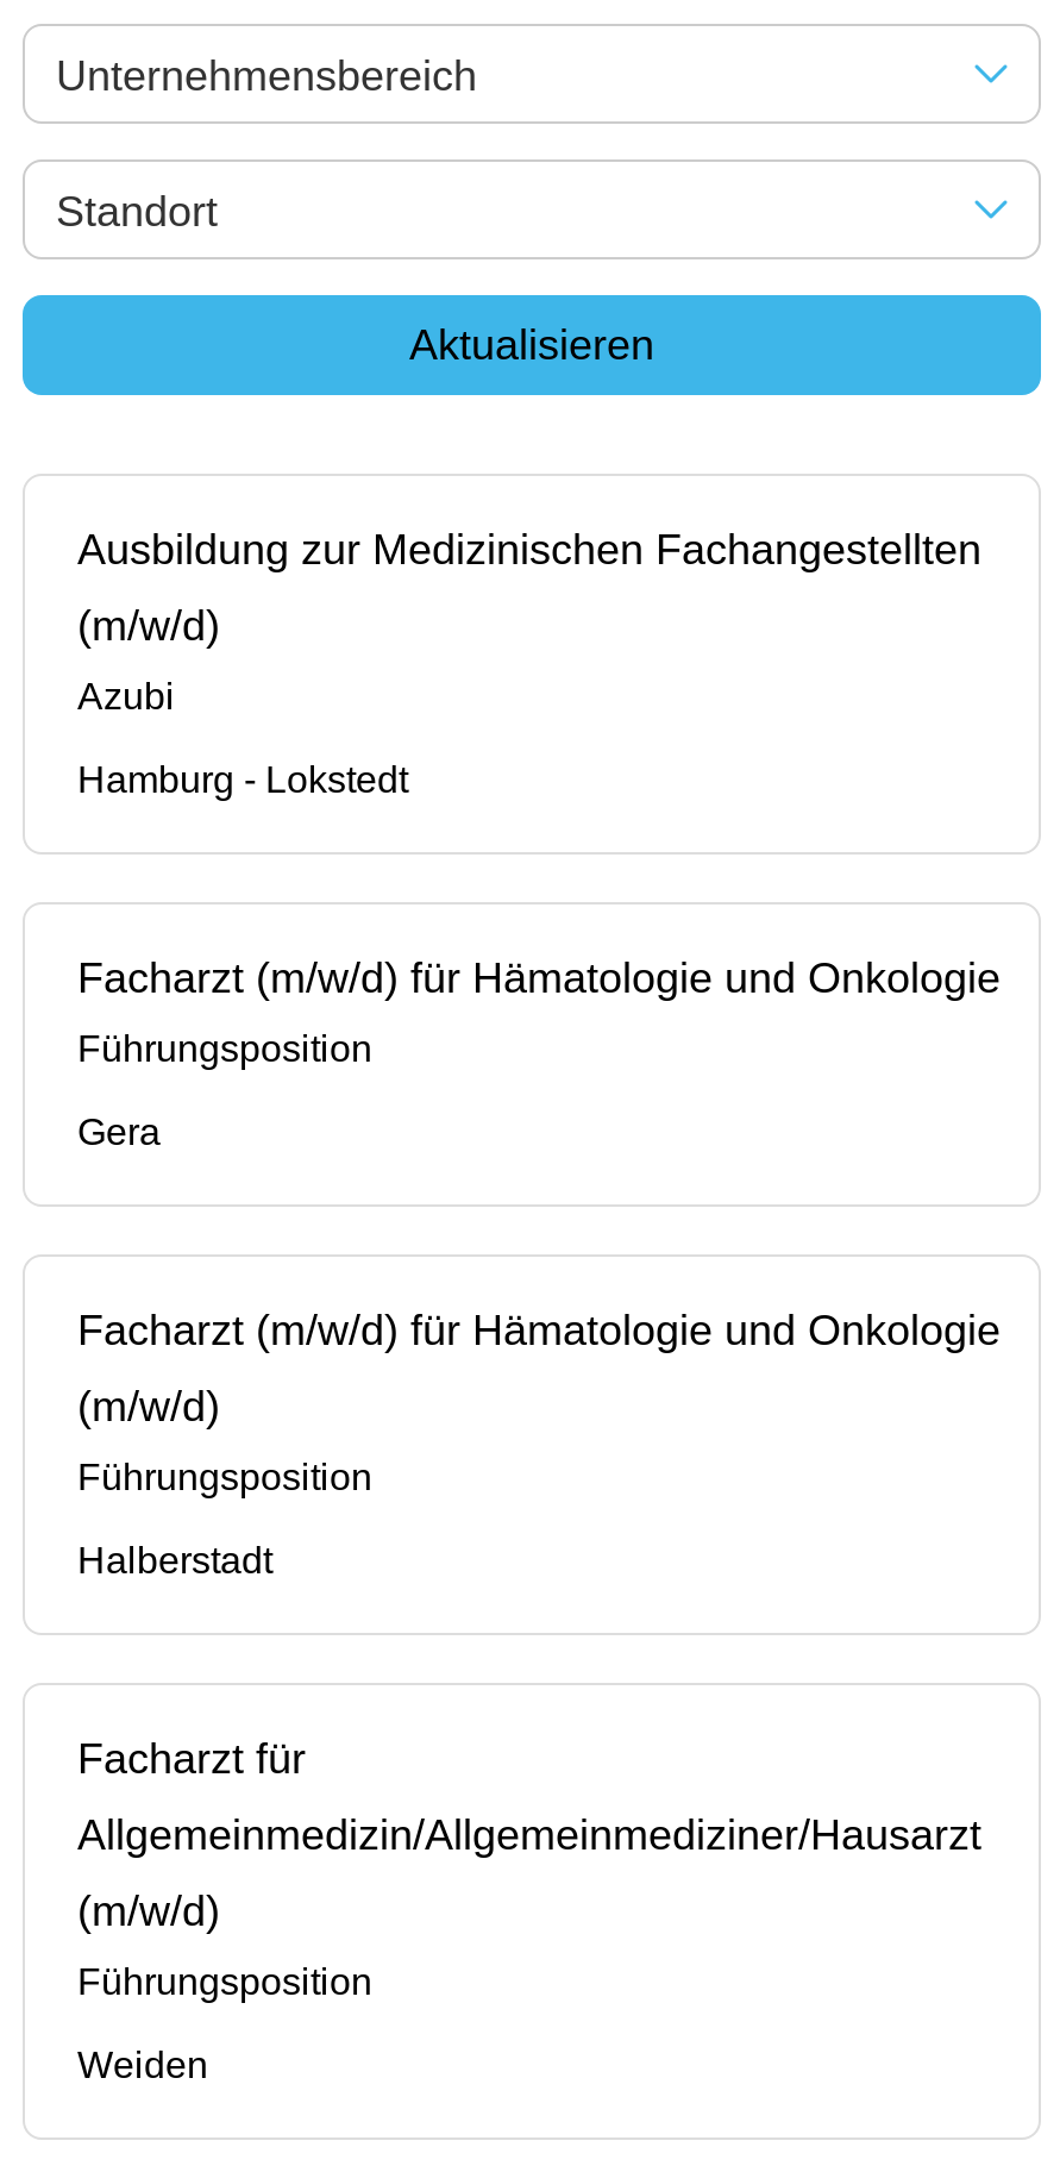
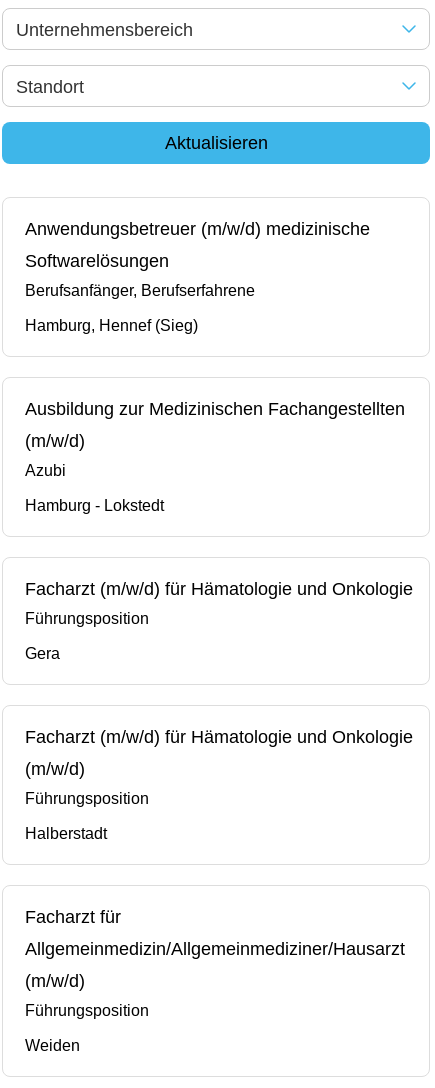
+ Anwendungsbetreuer (m/w/d) medizinische
+ Softwarelösungen
+ Berufsanfänger, Berufserfahrene
+ Hamburg, Hennef (Sieg)
